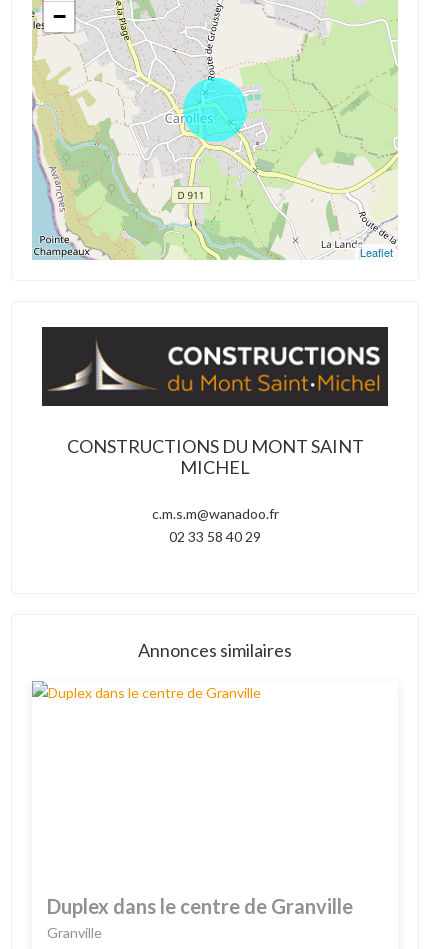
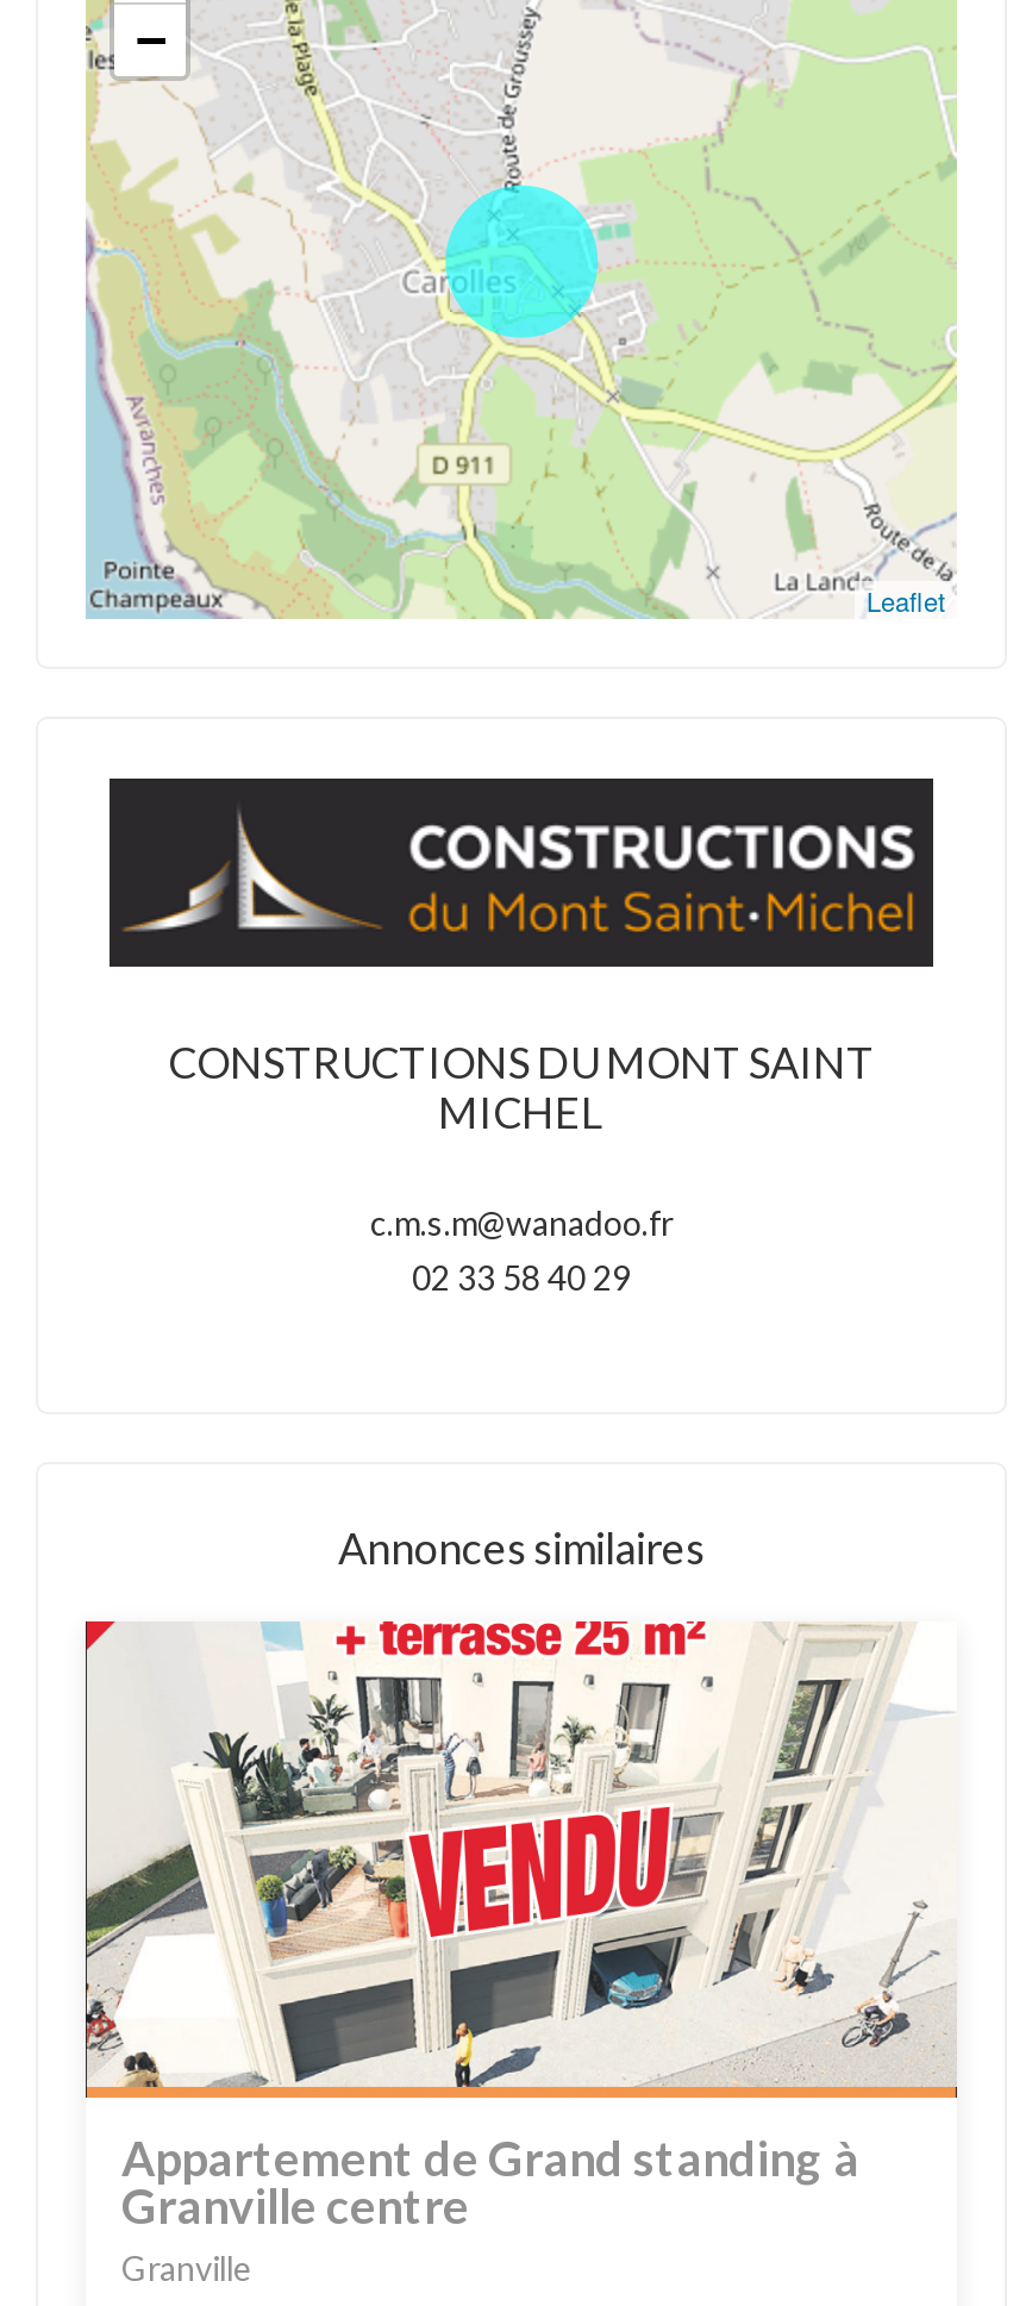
+ [image]

- Duplex dans le centre de Granville
+ Appartement de Grand standing à
+ Granville centre
